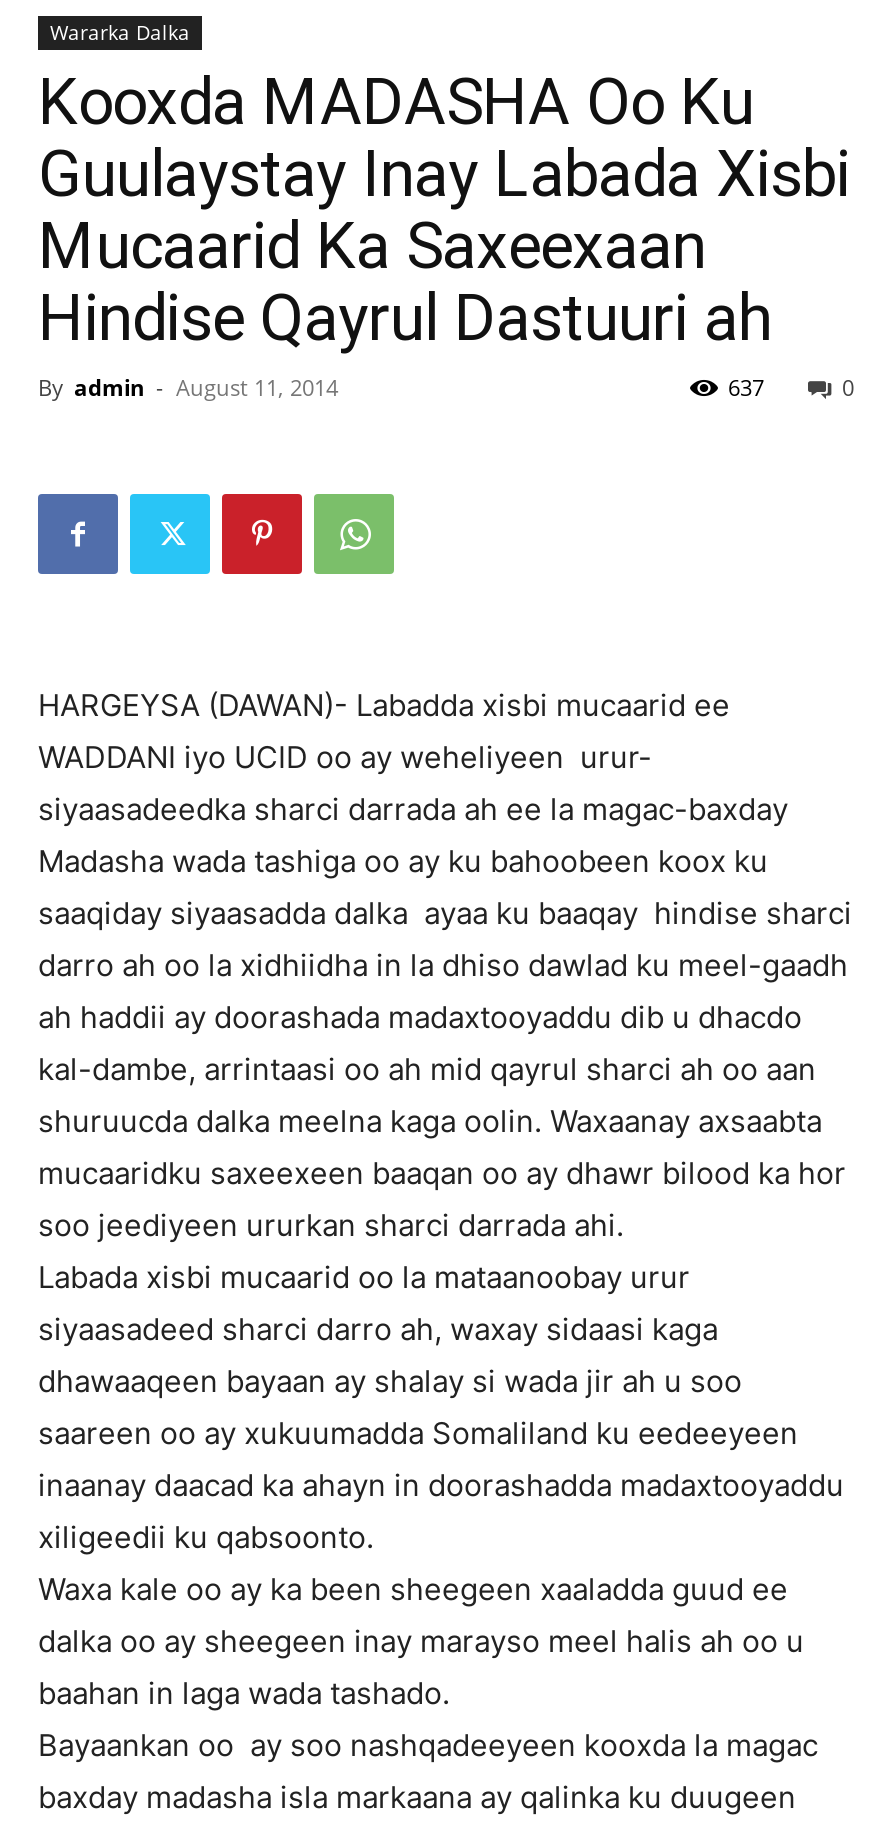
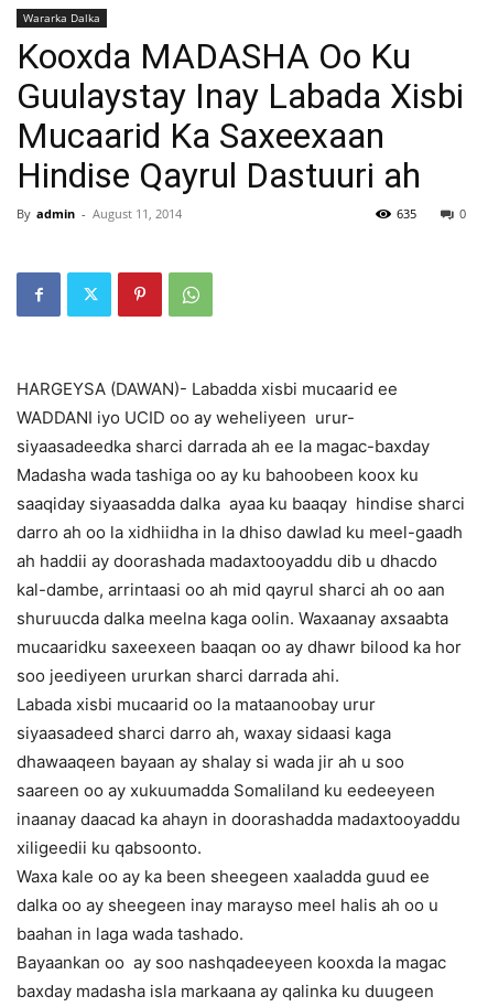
- 637
+ 635
